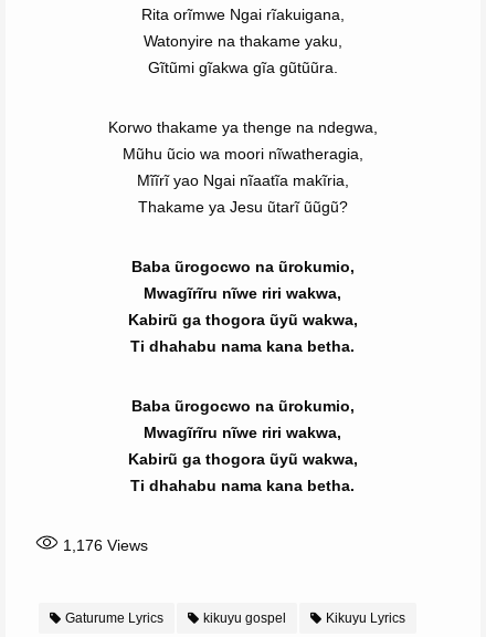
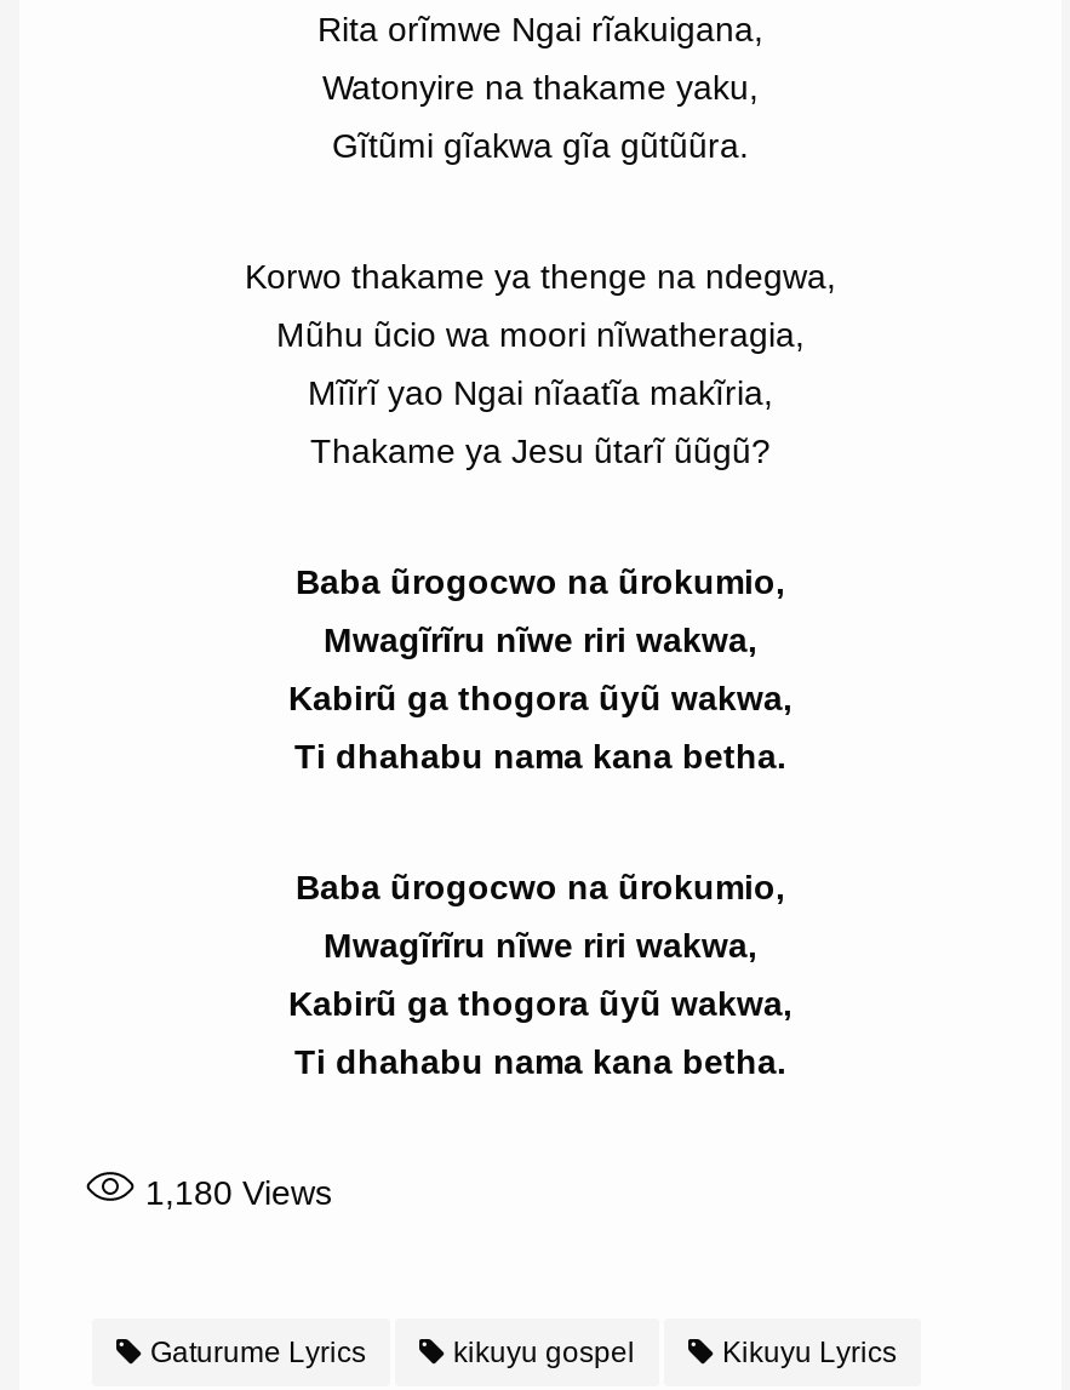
- 1,176 Views
+ 1,180 Views
